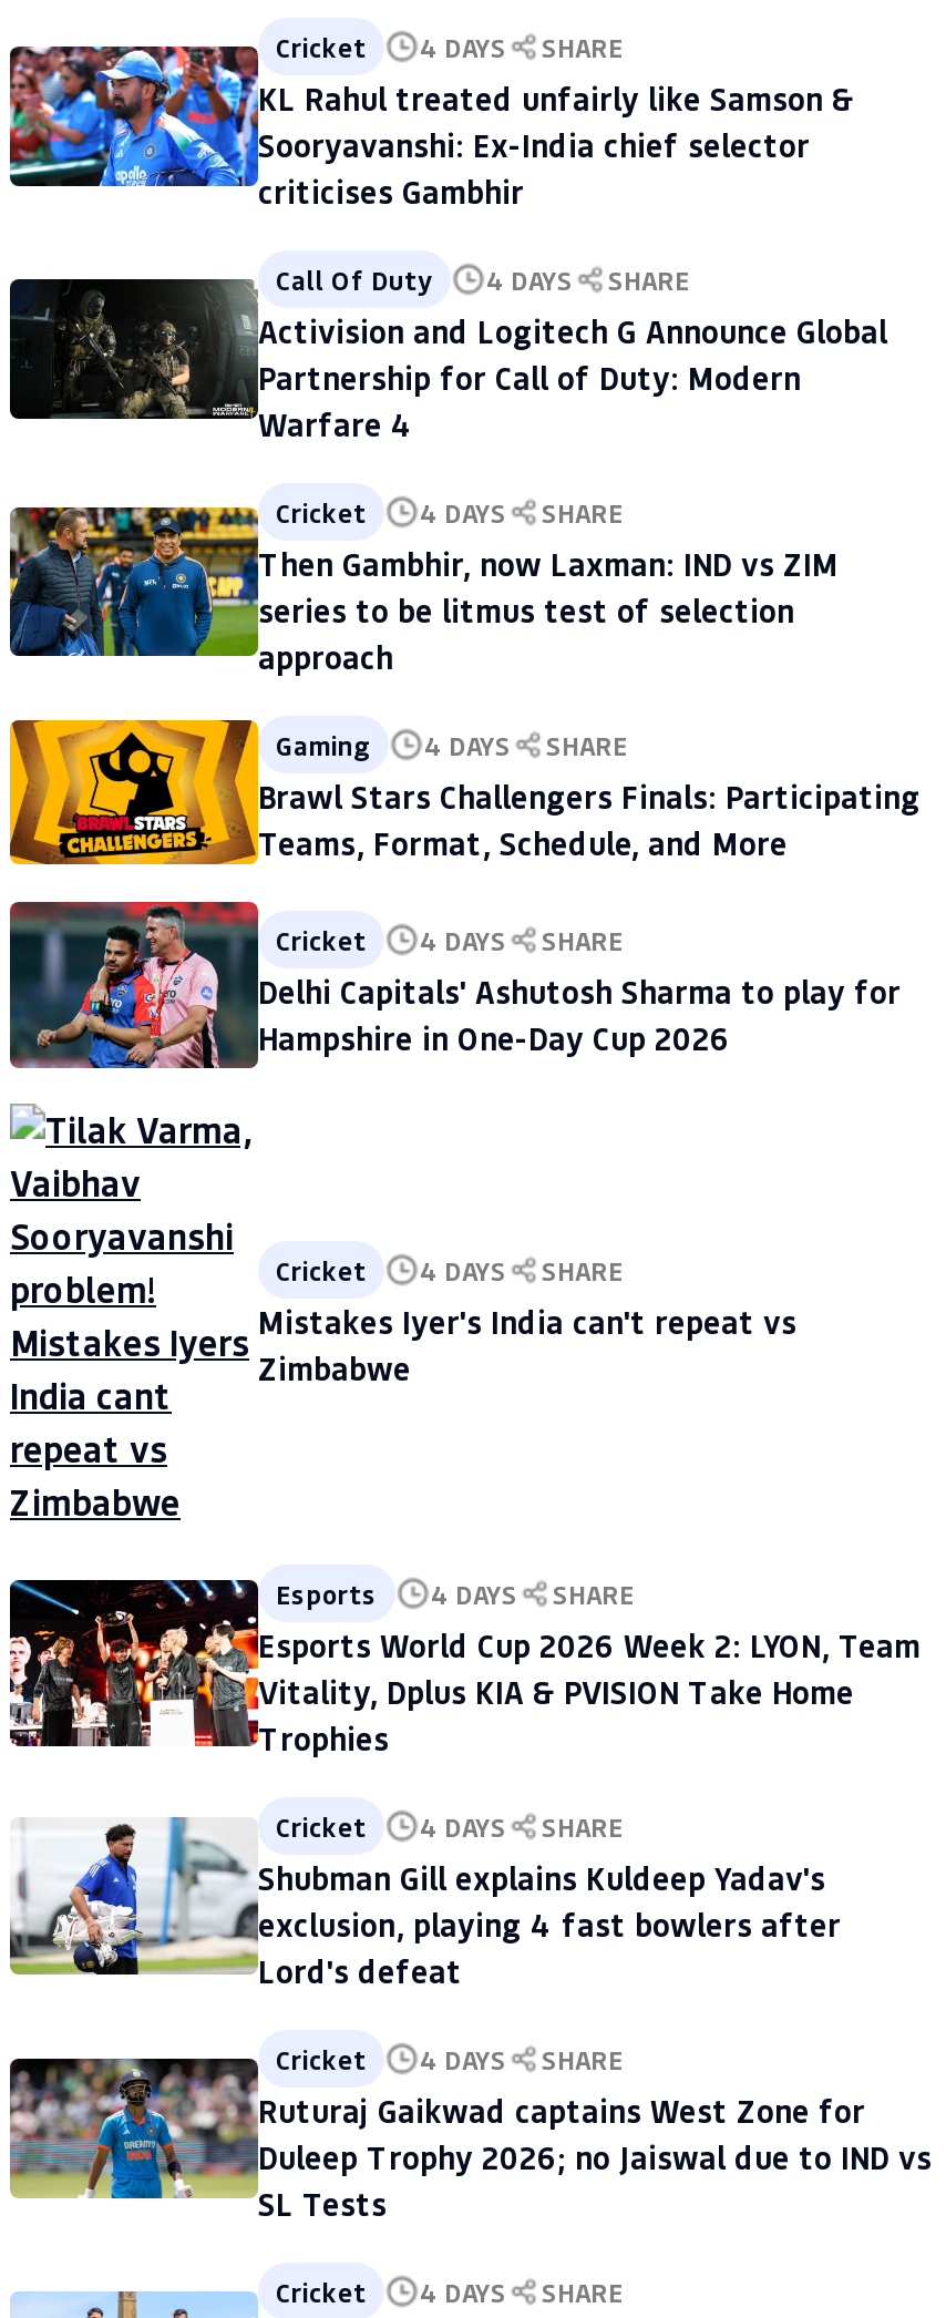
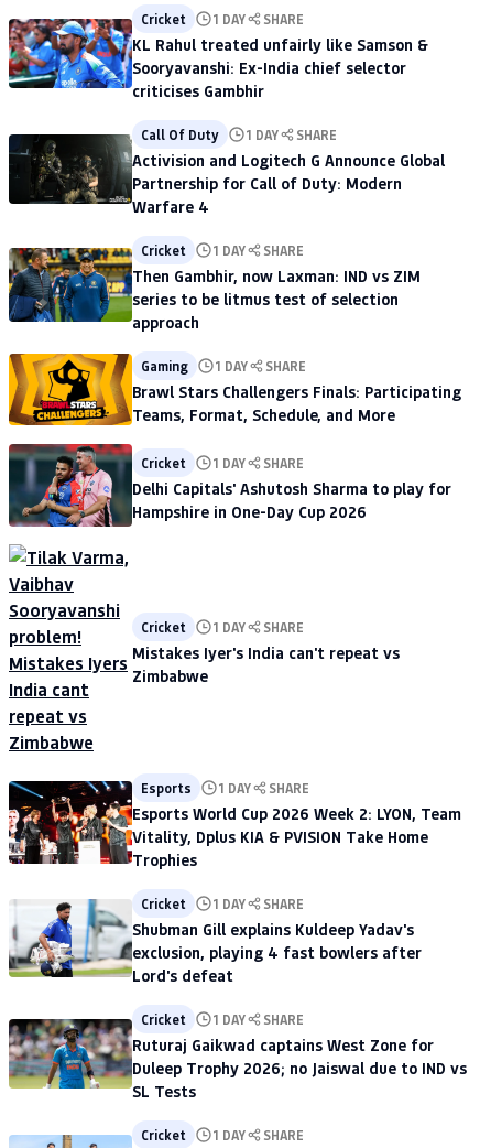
- Cricket 4 DAYS SHARE
+ Cricket 1 DAY SHARE

- Call Of Duty 4 DAYS SHARE
+ Call Of Duty 1 DAY SHARE

- Cricket 4 DAYS SHARE
+ Cricket 1 DAY SHARE

- Gaming 4 DAYS SHARE
+ Gaming 1 DAY SHARE

- Cricket 4 DAYS SHARE
+ Cricket 1 DAY SHARE

- Cricket 4 DAYS SHARE
+ Cricket 1 DAY SHARE

- Esports 4 DAYS SHARE
+ Esports 1 DAY SHARE

- Cricket 4 DAYS SHARE
+ Cricket 1 DAY SHARE

- Cricket 4 DAYS SHARE
+ Cricket 1 DAY SHARE

- Cricket 4 DAYS SHARE
+ Cricket 1 DAY SHARE
